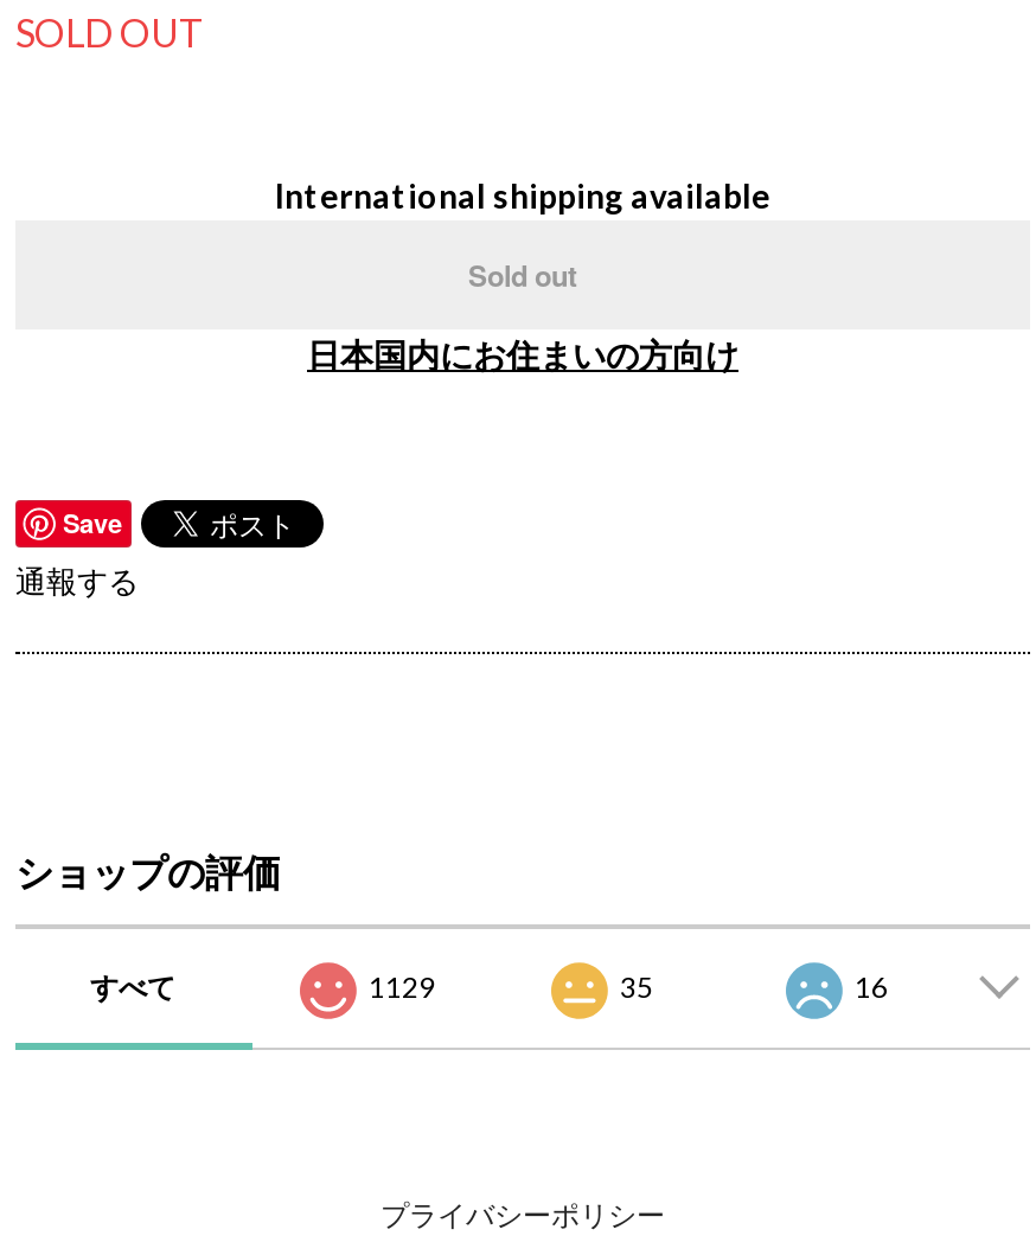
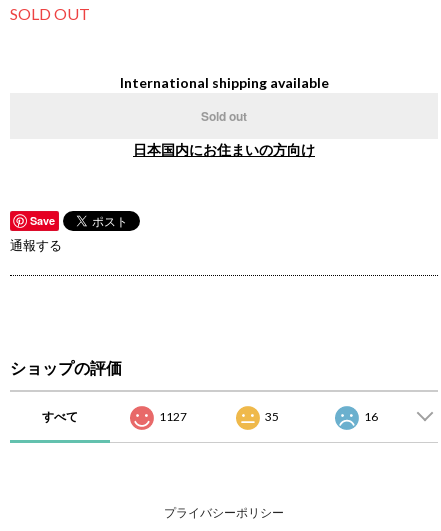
- 1129
+ 1127
